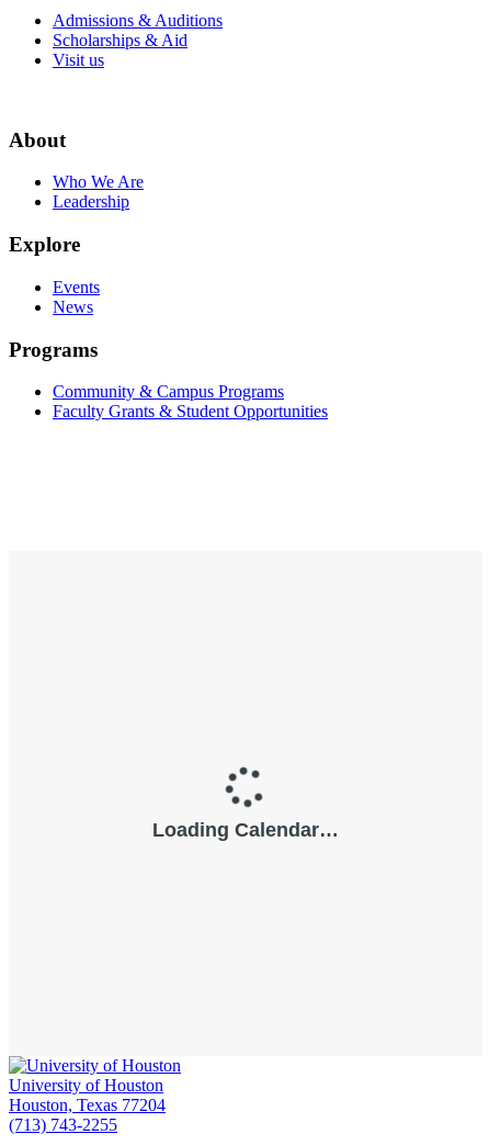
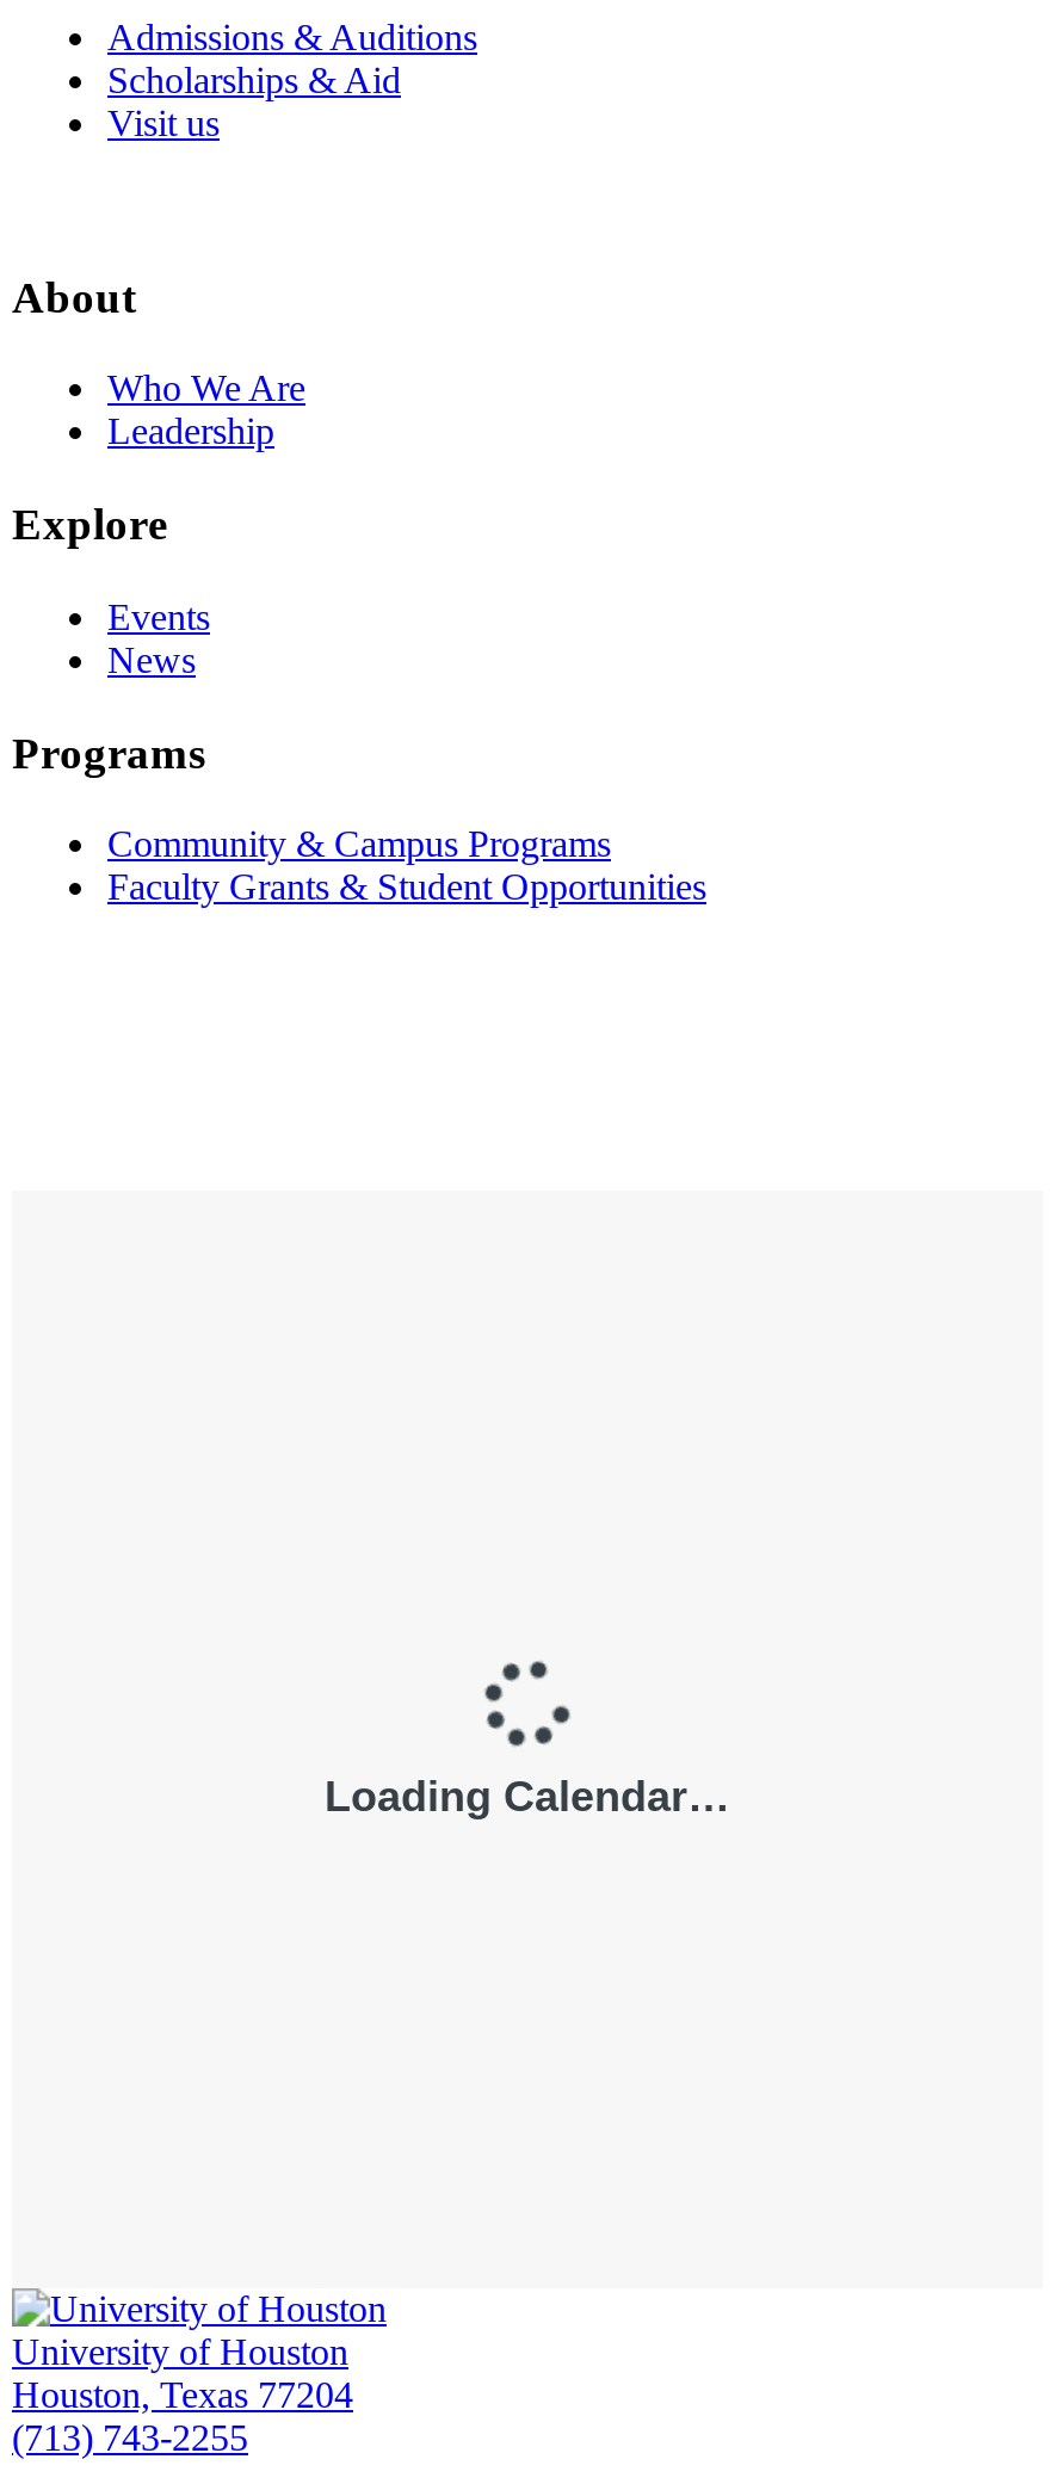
- [image]
+ [image]
